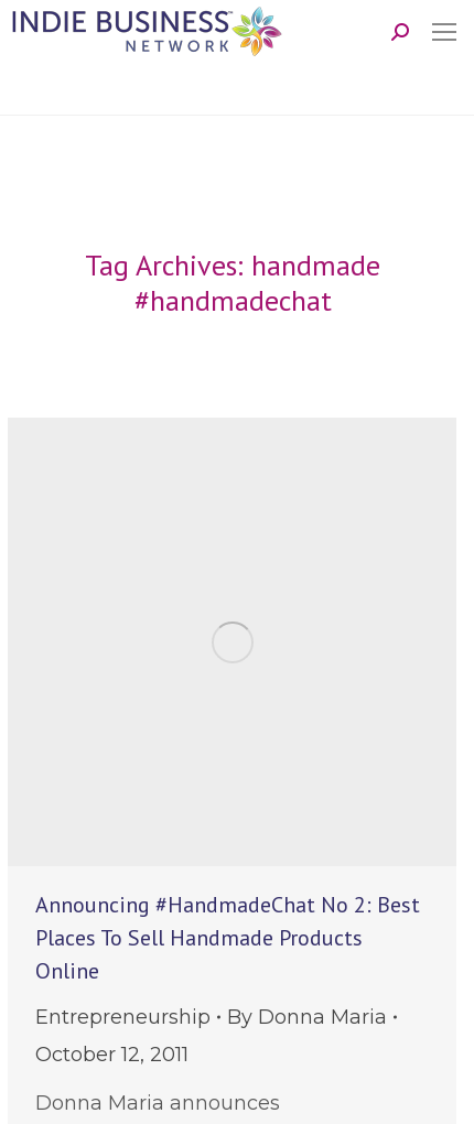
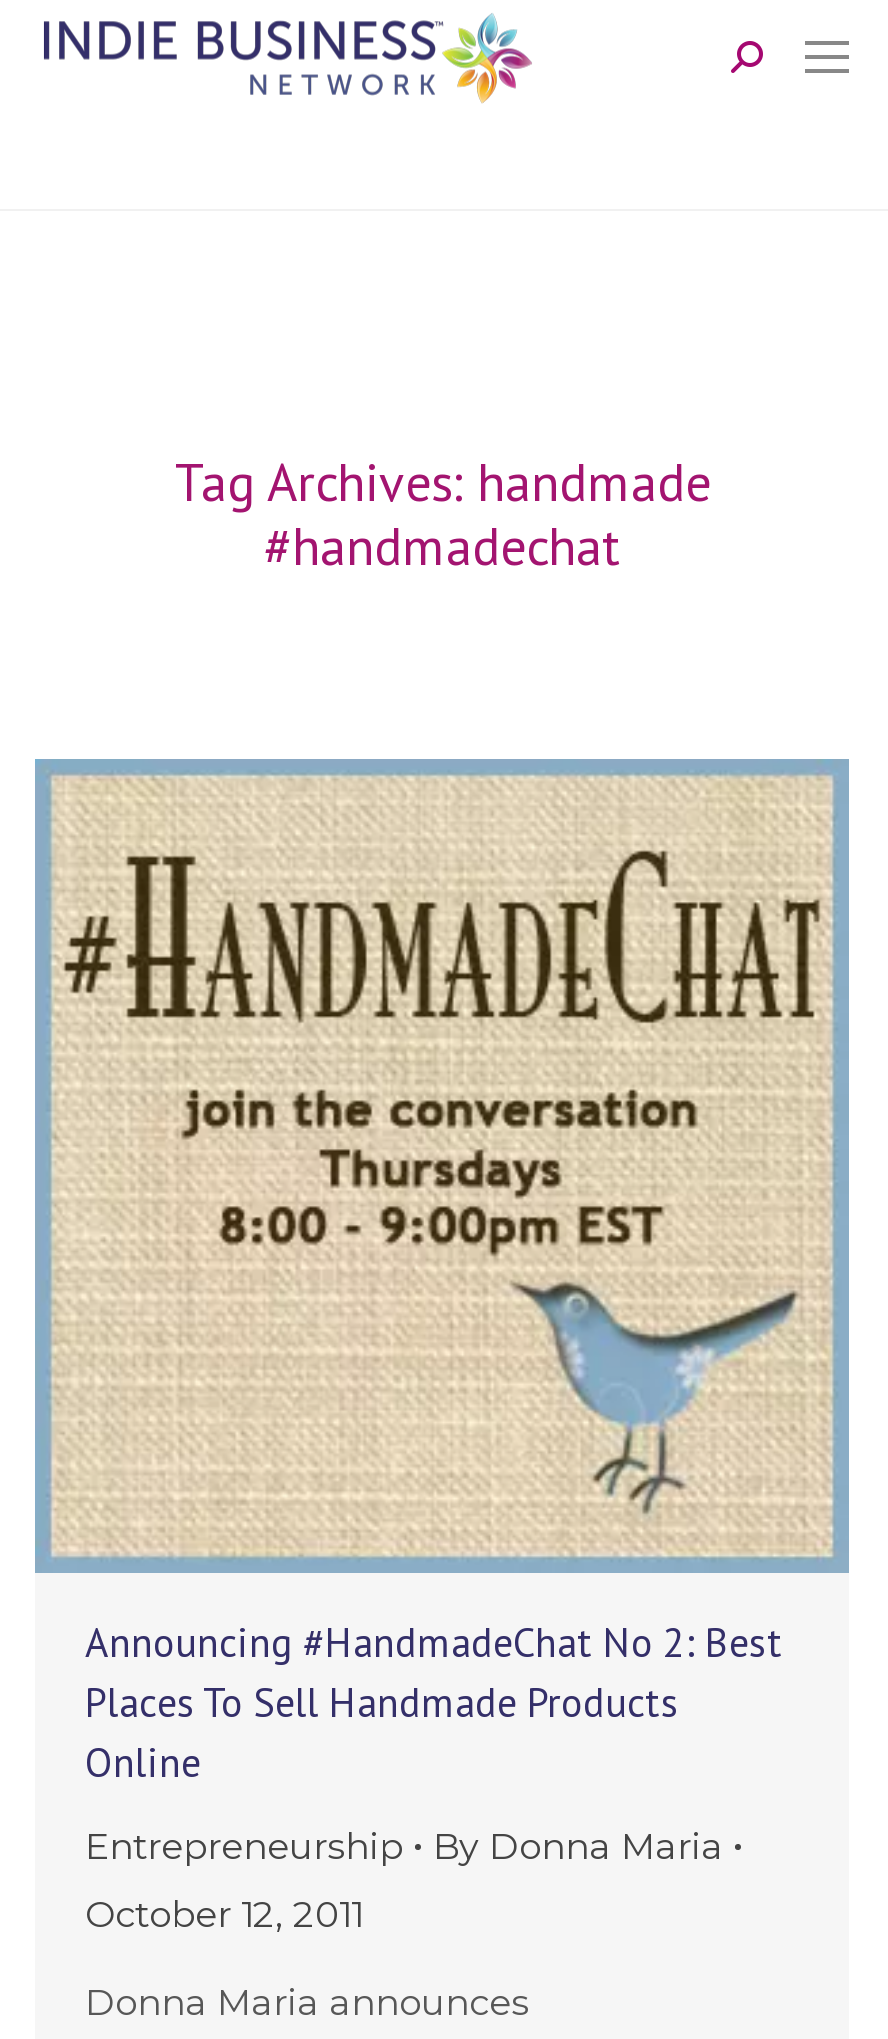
+ [image]
